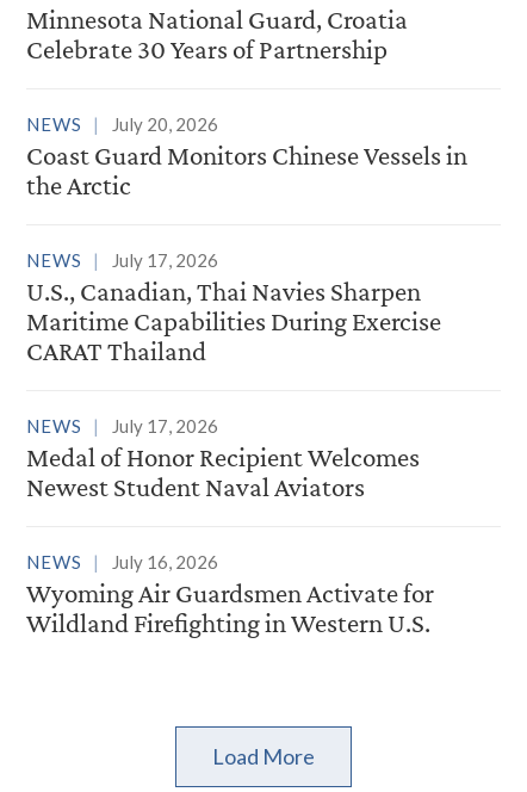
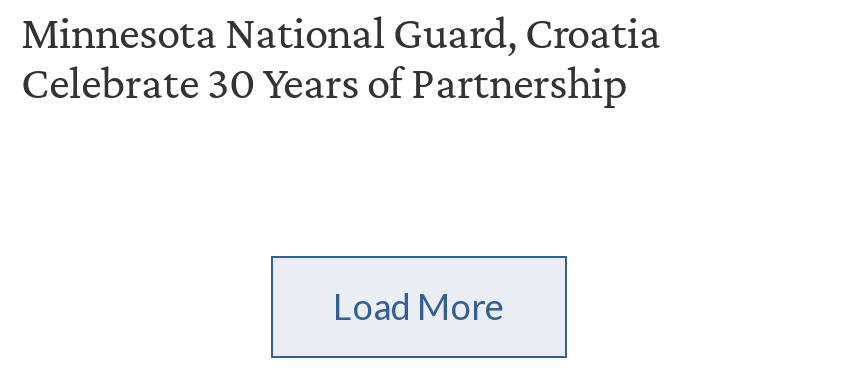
- NEWS
- July 20, 2026
- Coast Guard Monitors Chinese Vessels in
- the Arctic
- NEWS
- July 17, 2026
- U.S., Canadian, Thai Navies Sharpen
- Maritime Capabilities During Exercise
- CARAT Thailand
- NEWS
- July 17, 2026
- Medal of Honor Recipient Welcomes
- Newest Student Naval Aviators
- NEWS
- July 16, 2026
- Wyoming Air Guardsmen Activate for
- Wildland Firefighting in Western U.S.
